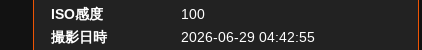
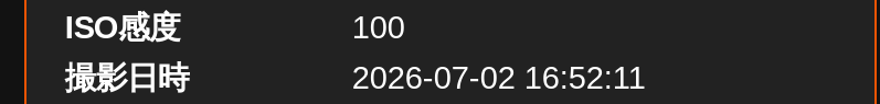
- 2026-06-29 04:42:55
+ 2026-07-02 16:52:11
